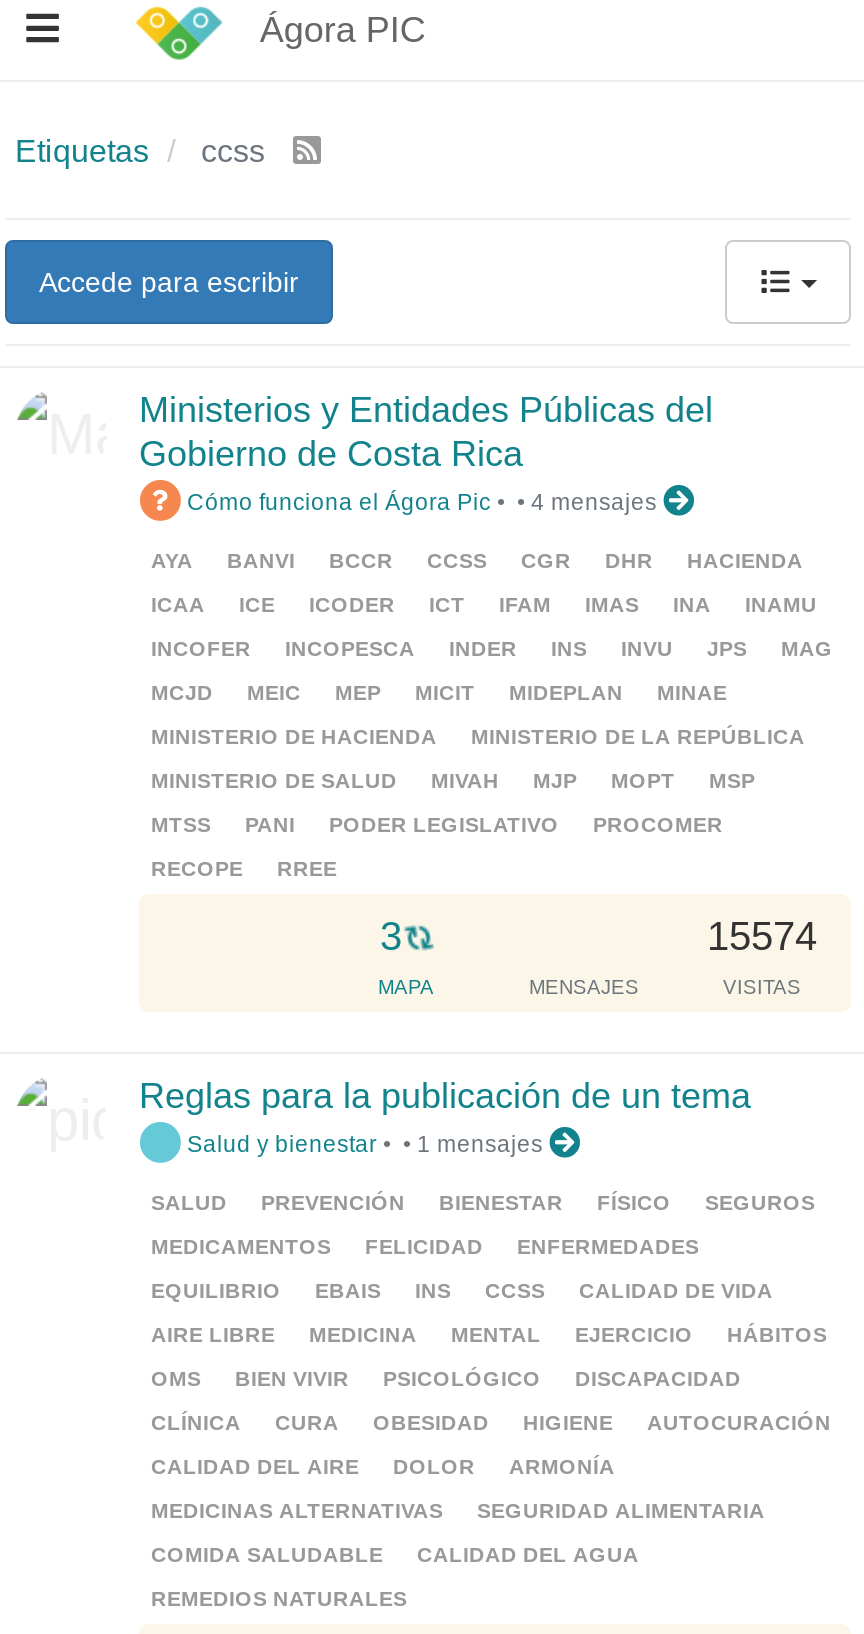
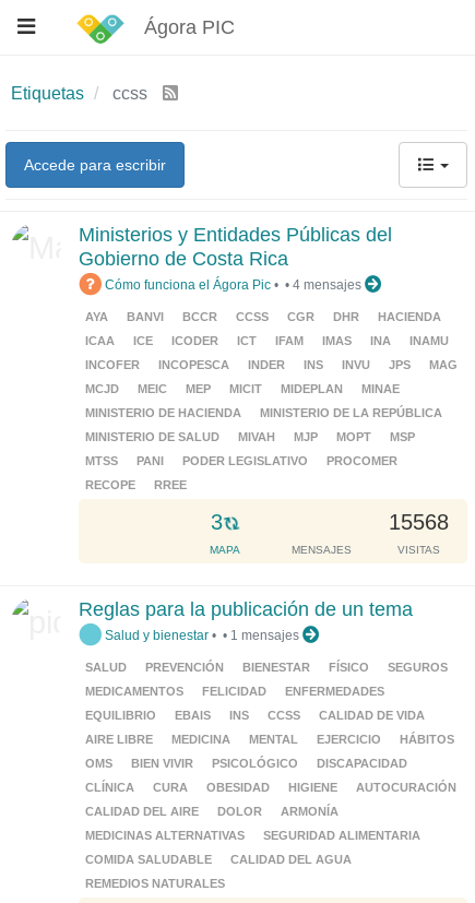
- 15574
+ 15568
